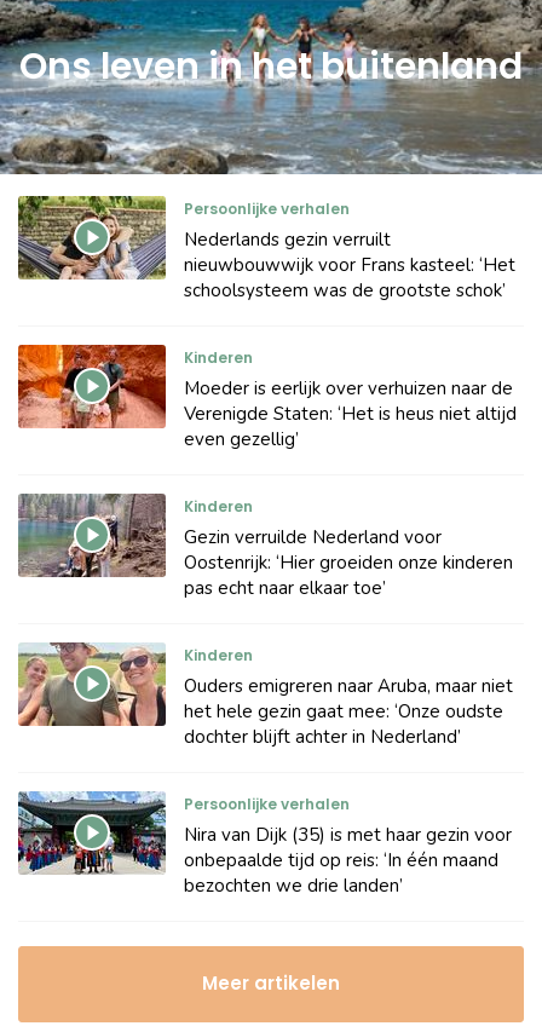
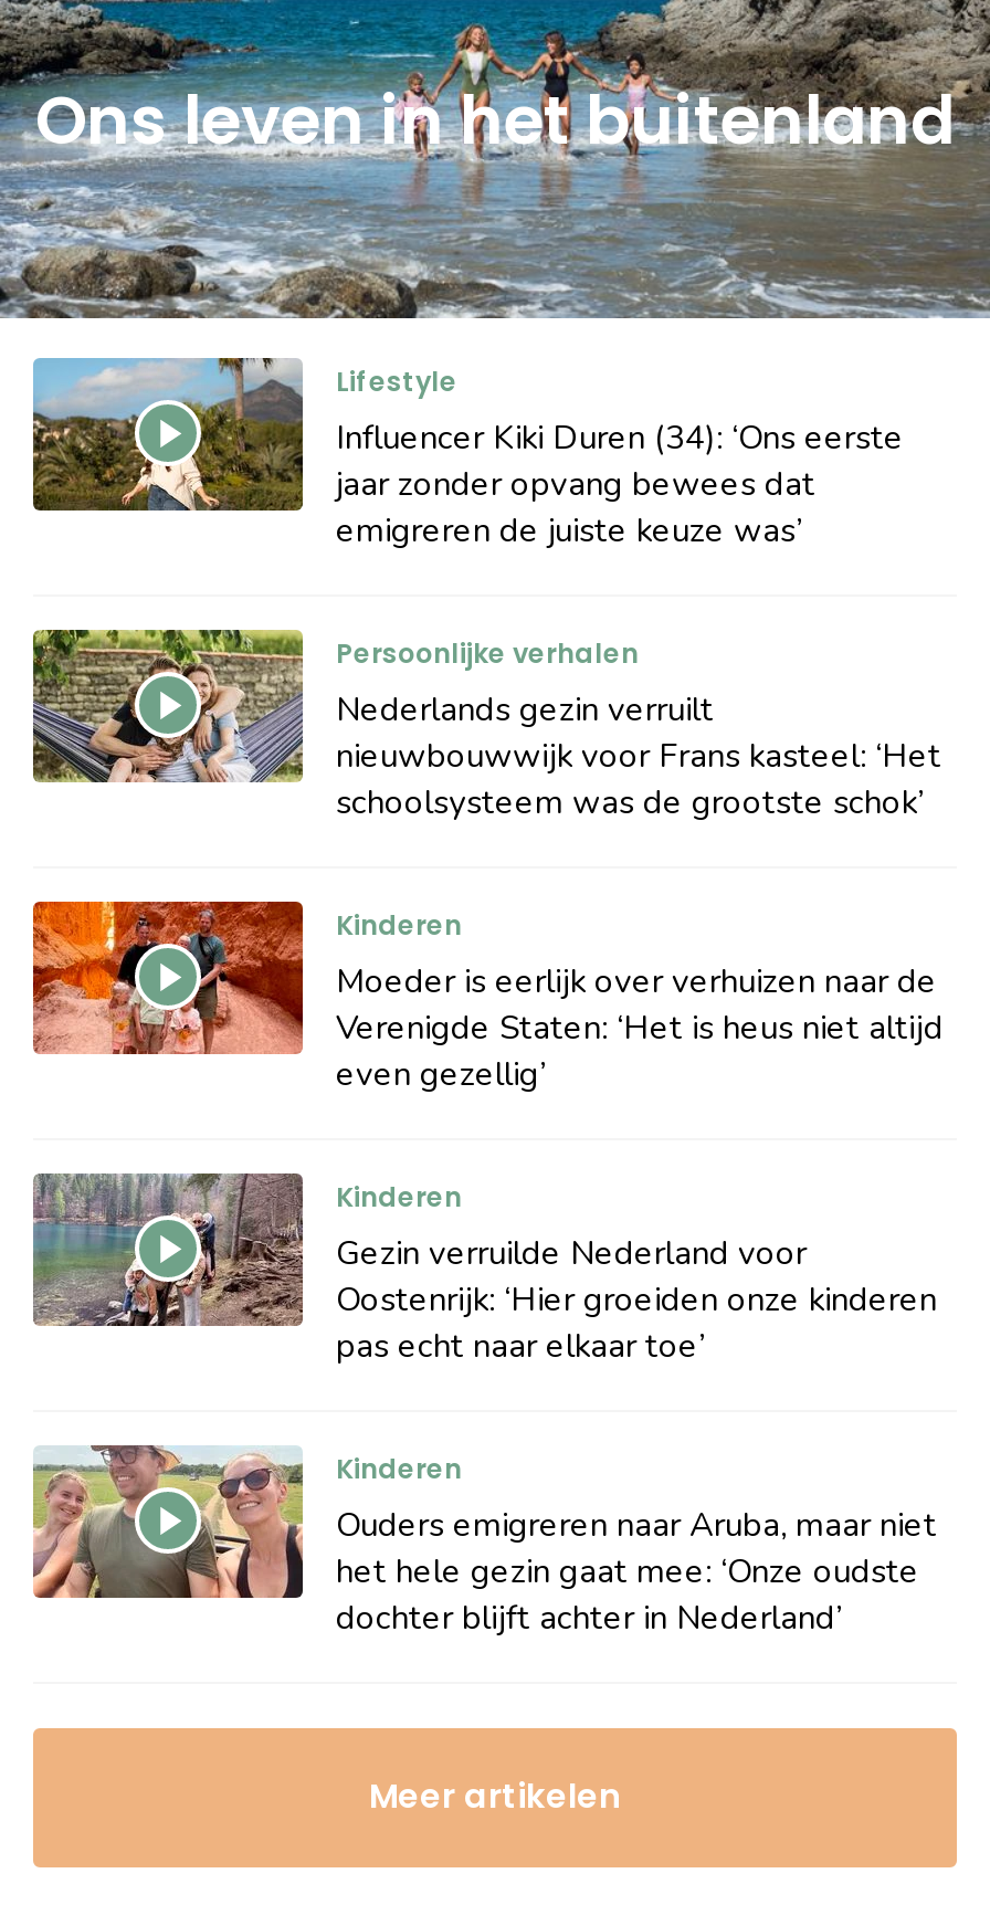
+ [image]
+ Lifestyle
+ Influencer Kiki Duren (34): ‘Ons eerste
+ jaar zonder opvang bewees dat
+ emigreren de juiste keuze was’

moved down: [image] | Persoonlijke verhalen | Nederlands gezin verruilt | ... | het hele gezin gaat mee: ‘Onze oudste | dochter blijft achter in Nederland’

- [image]
- Persoonlijke verhalen
- Nira van Dijk (35) is met haar gezin voor
- onbepaalde tijd op reis: ‘In één maand
- bezochten we drie landen’
